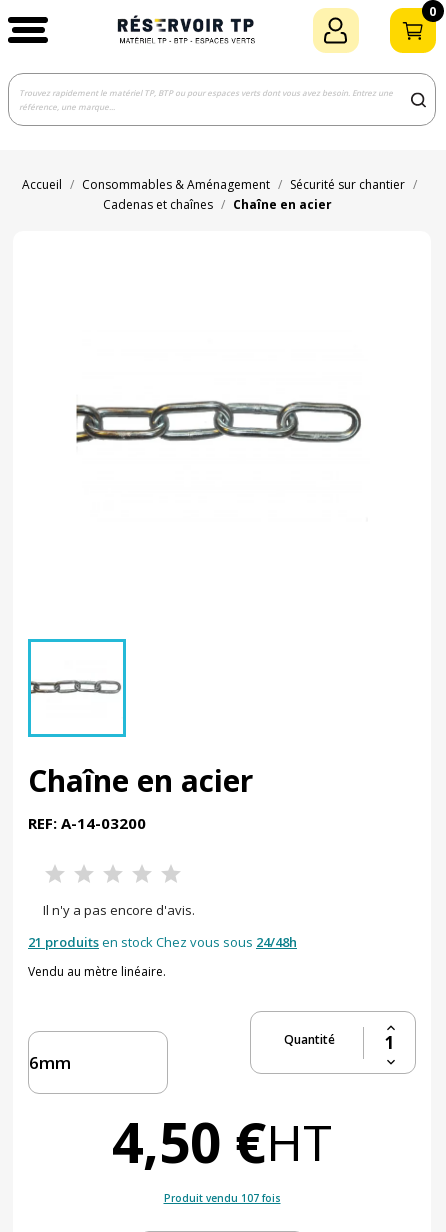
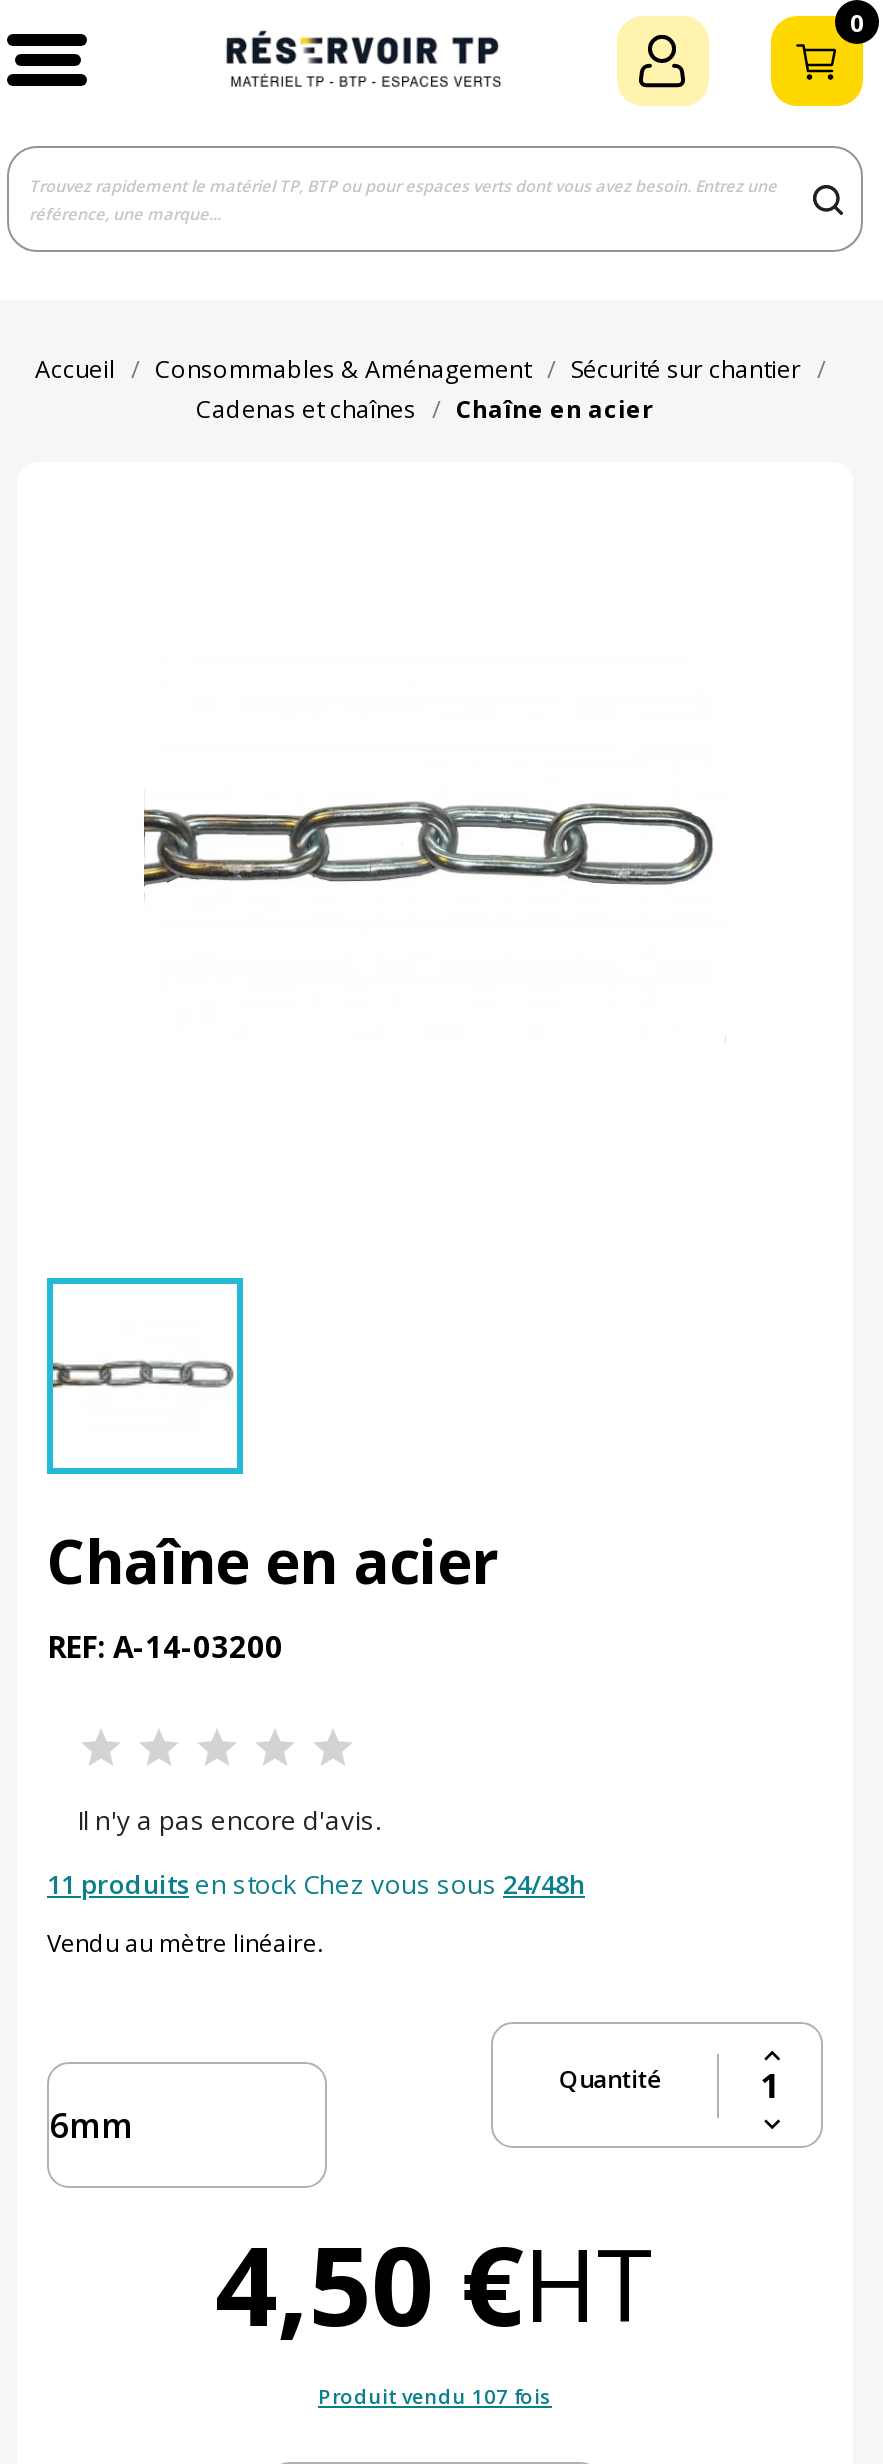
- 21 produits en stock Chez vous sous 24/48h
+ 11 produits en stock Chez vous sous 24/48h
